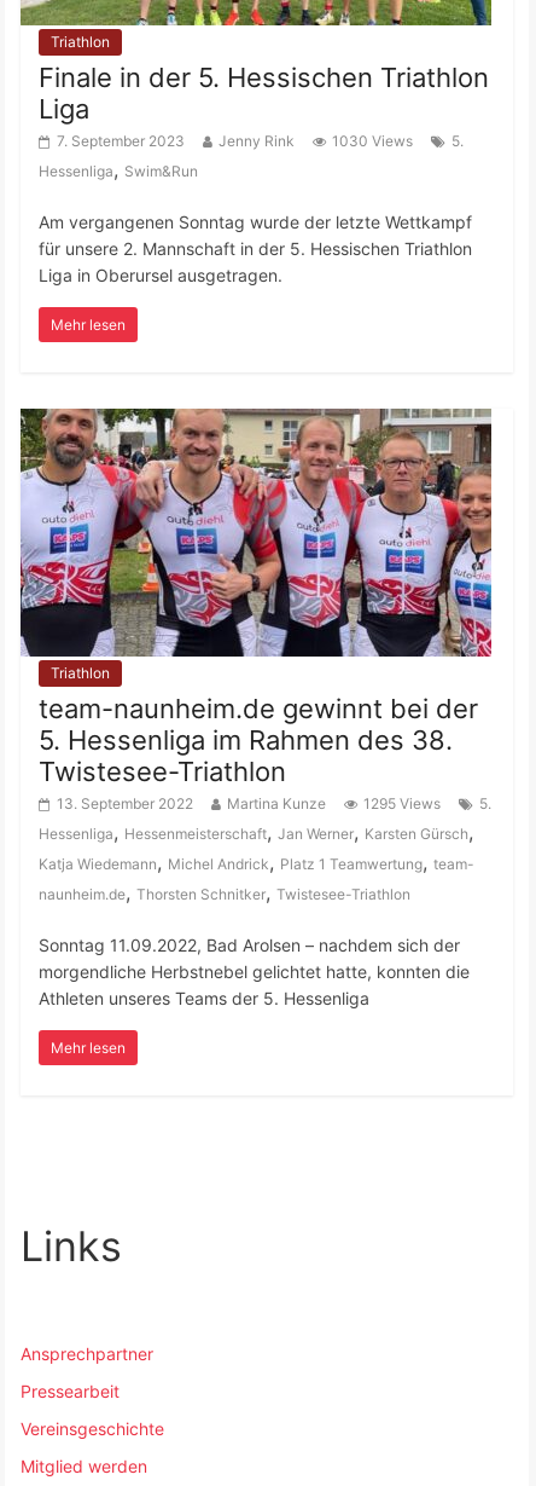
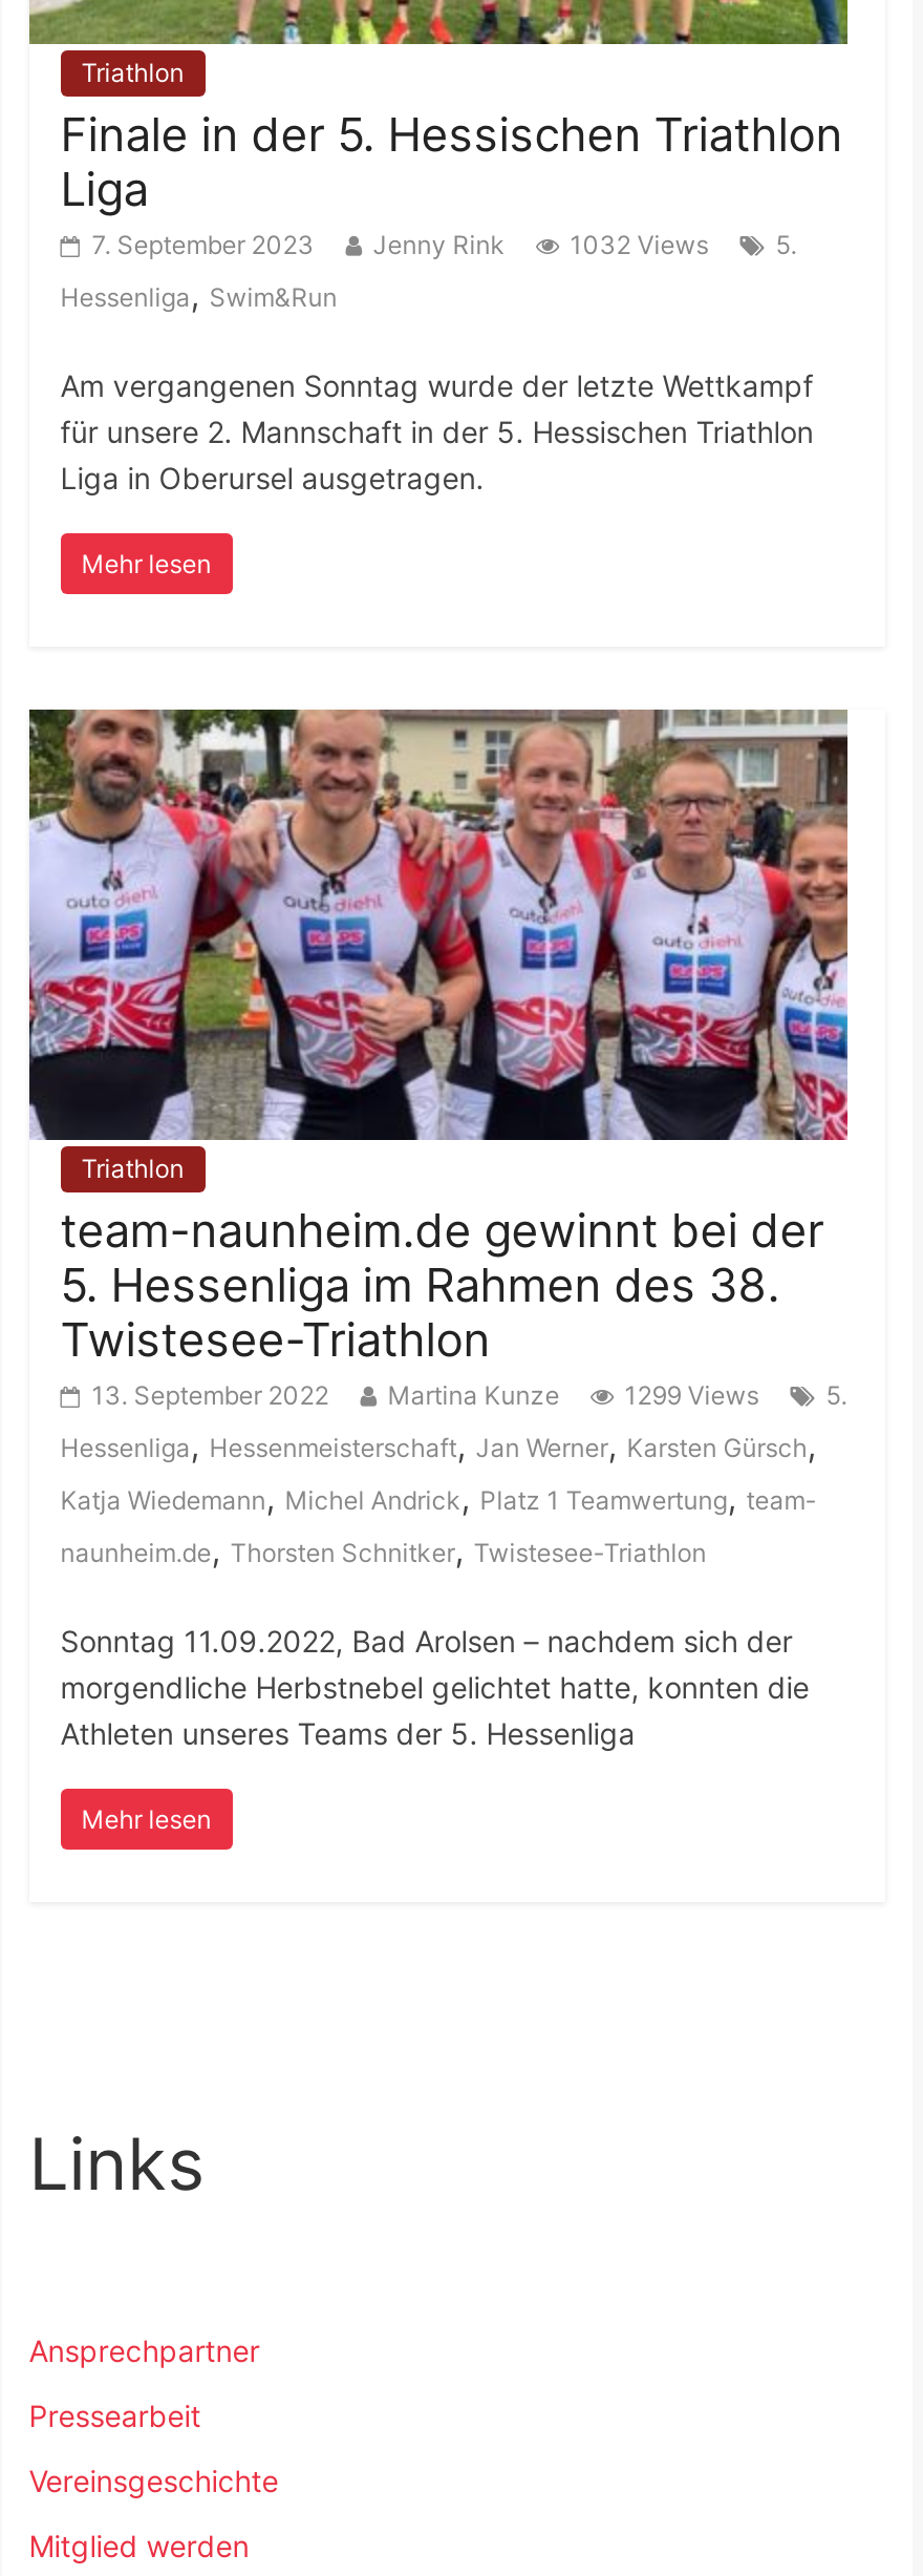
- 1030 Views
+ 1032 Views

- 1295 Views
+ 1299 Views
